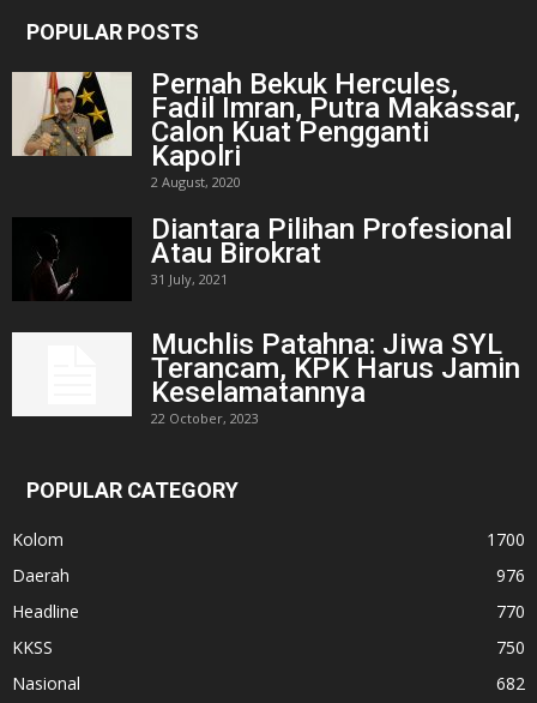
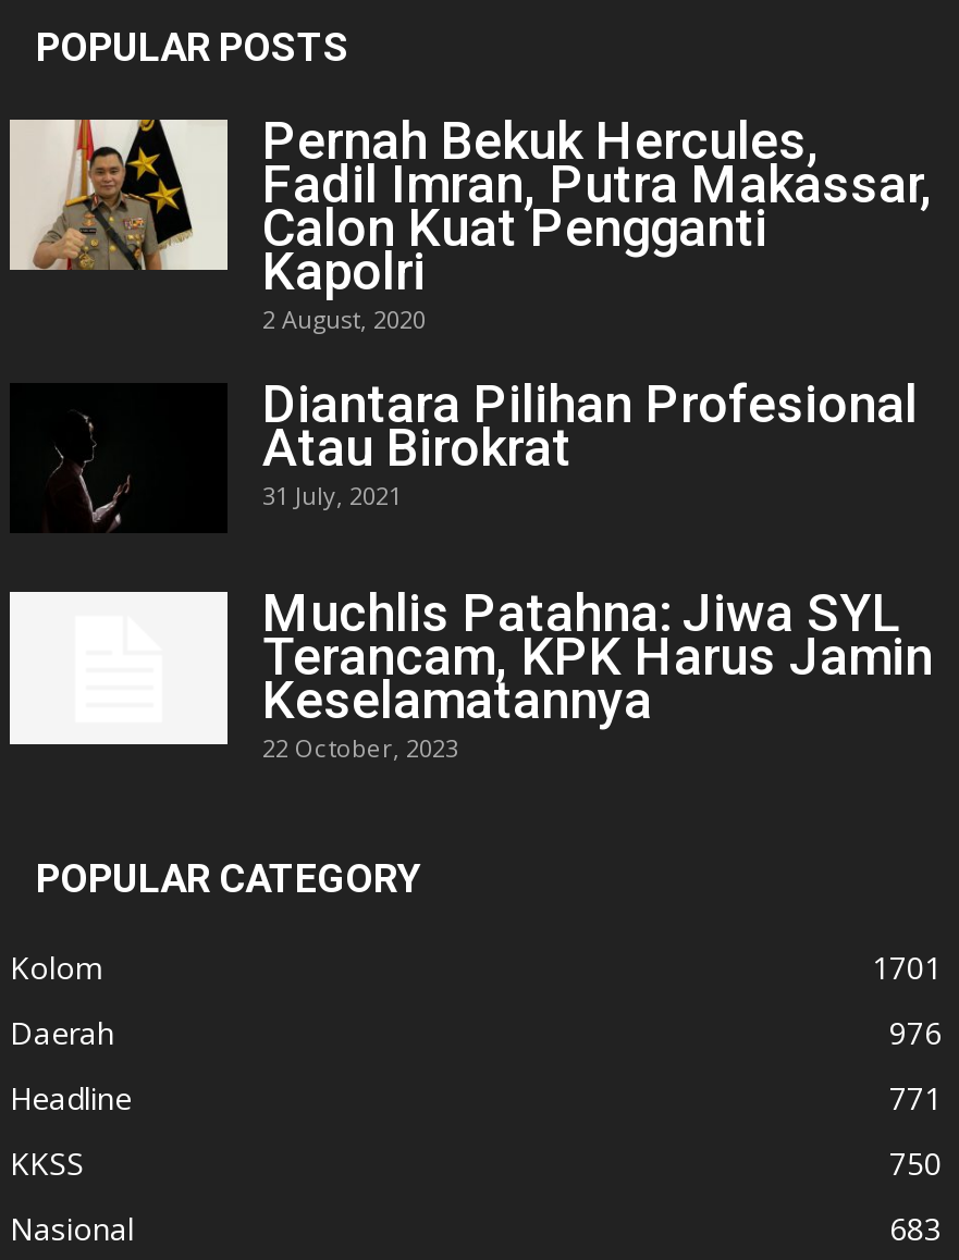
- 1700
+ 1701

- 770
+ 771

- 682
+ 683
